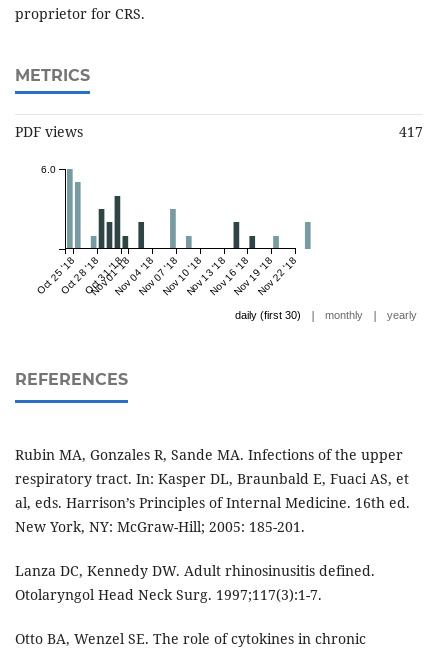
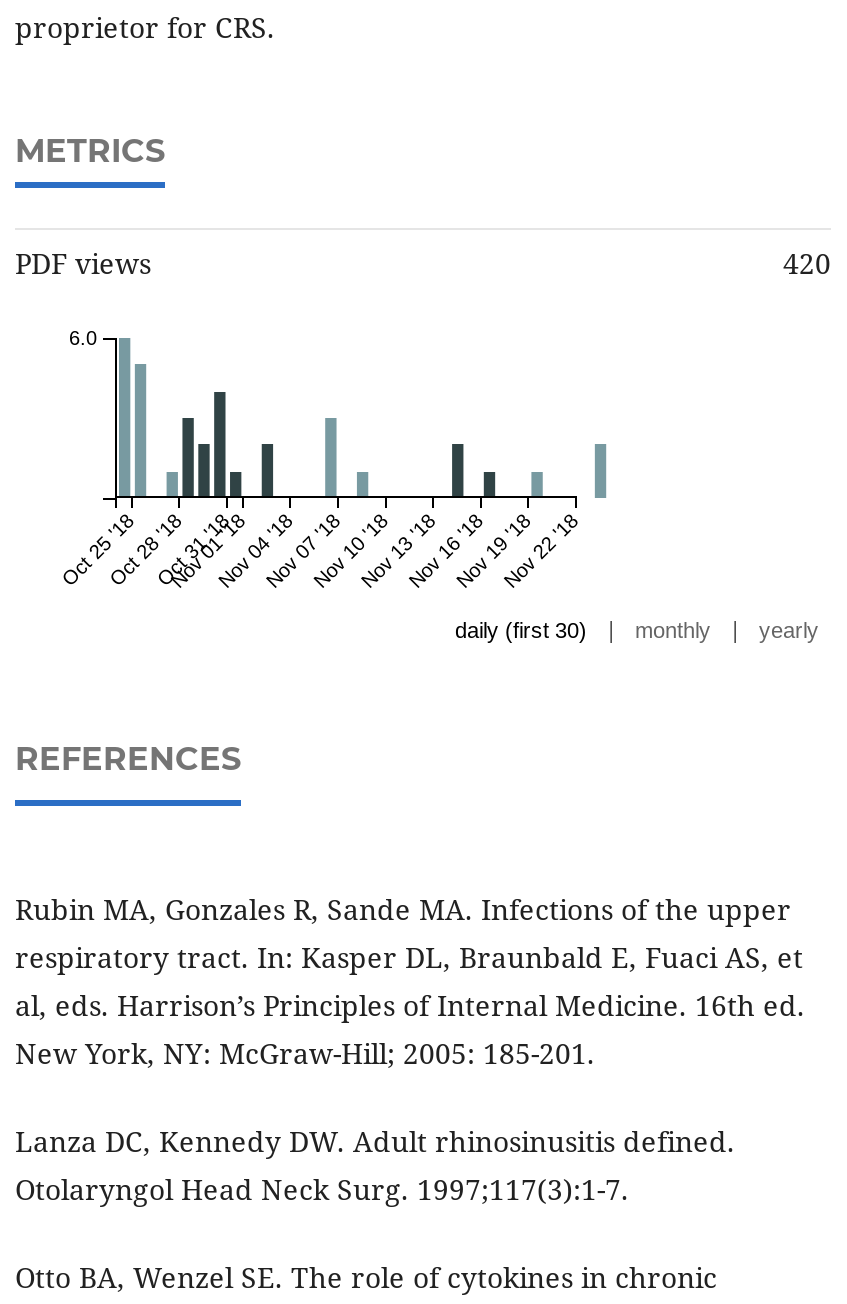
- 417
+ 420
